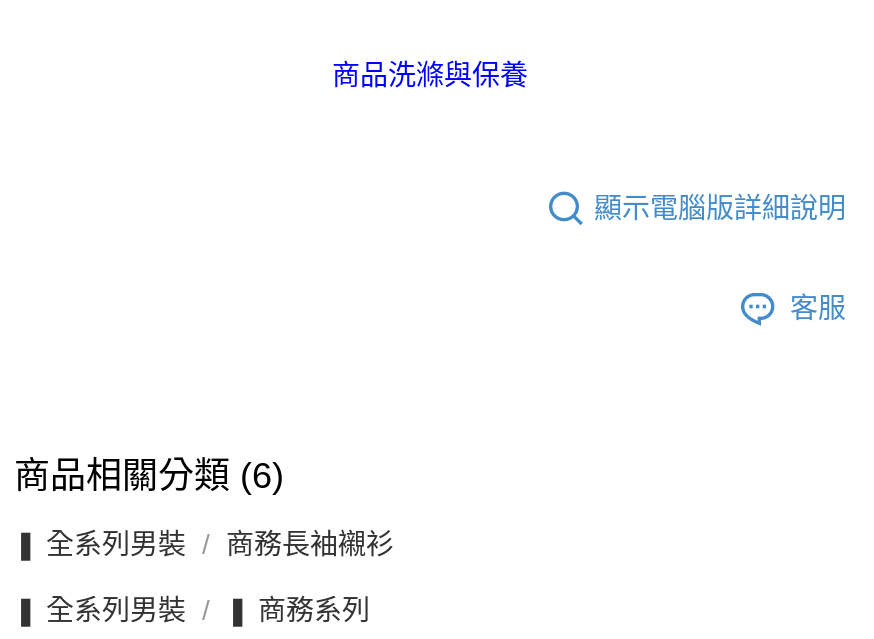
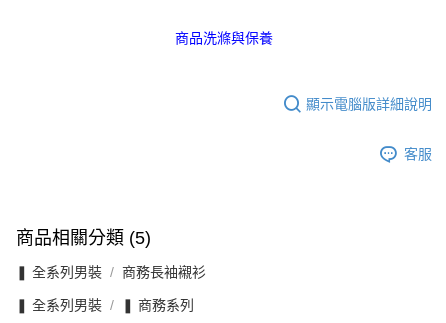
- 商品相關分類 (6)
+ 商品相關分類 (5)
